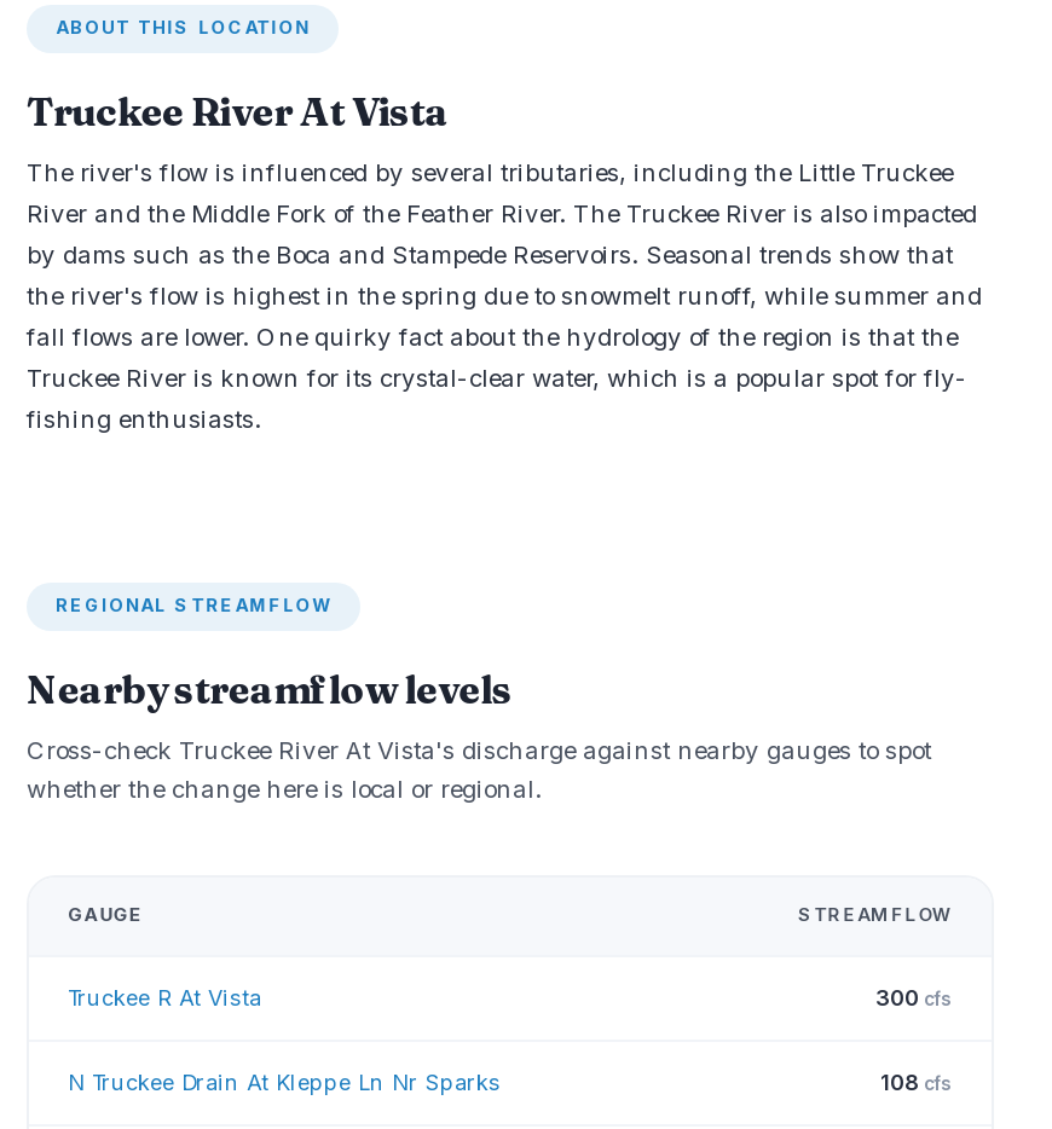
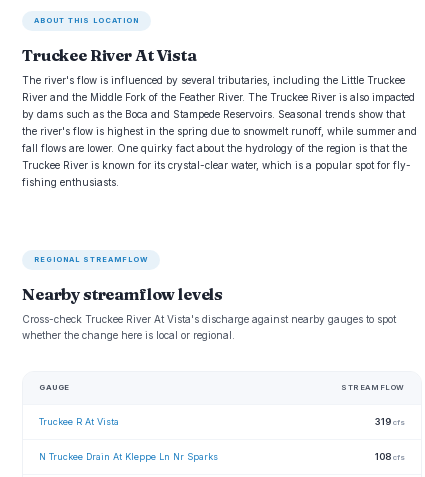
- 300 cfs
+ 319 cfs
